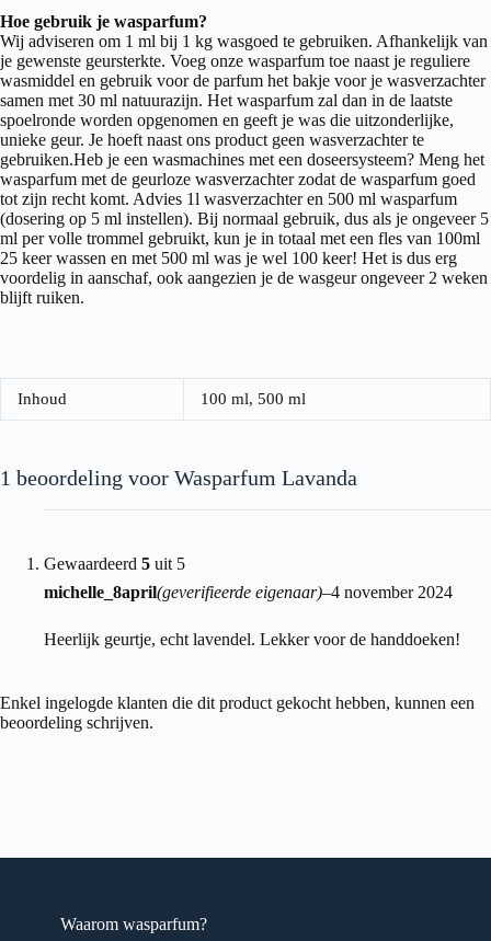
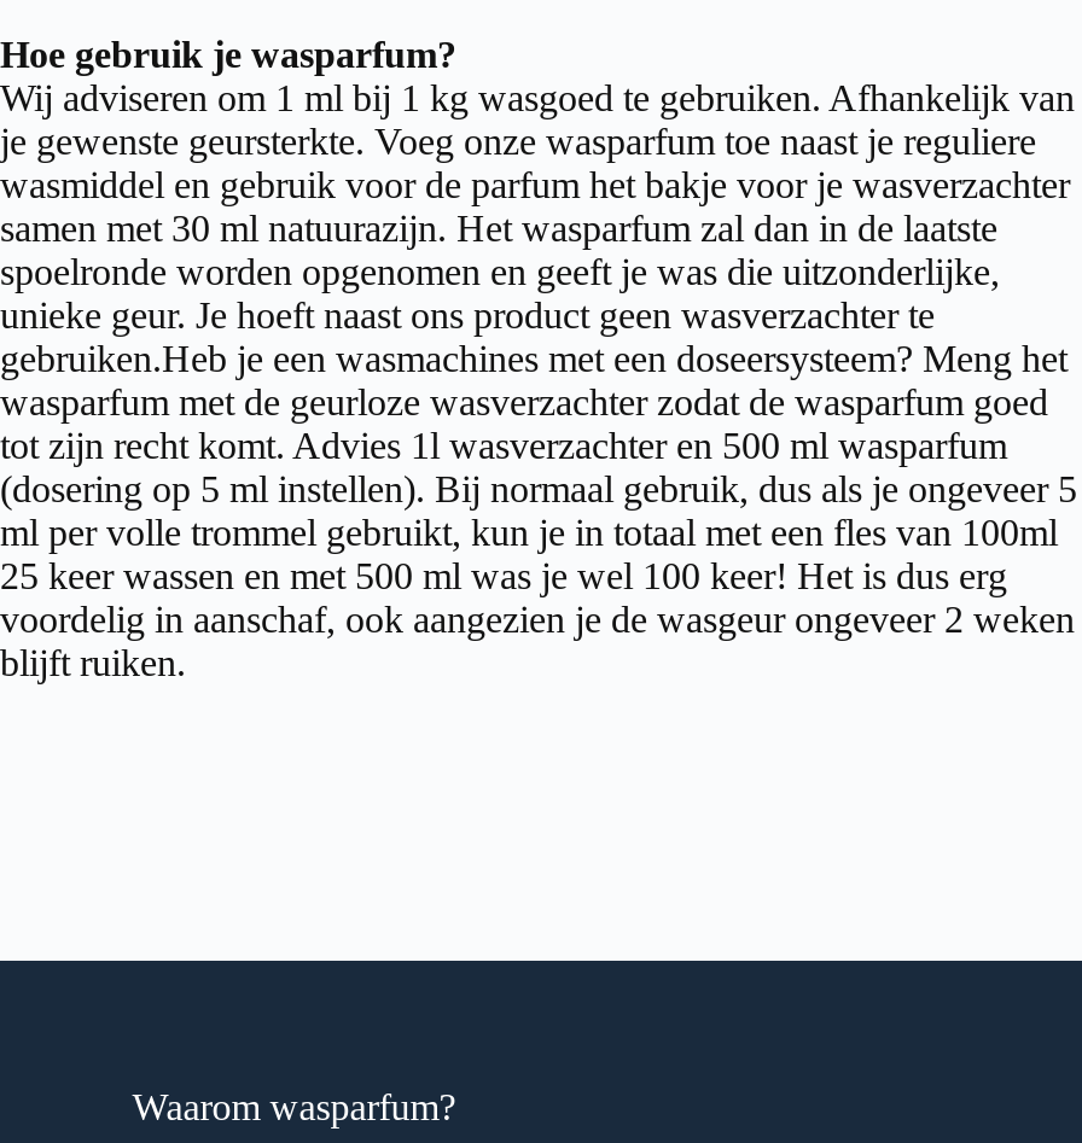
- Inhoud
- 100 ml, 500 ml
- 1 beoordeling voor Wasparfum Lavanda

- Gewaardeerd 5 uit 5
- michelle_8april(geverifieerde eigenaar)–4 november 2024
- Heerlijk geurtje, echt lavendel. Lekker voor de handdoeken!
- Enkel ingelogde klanten die dit product gekocht hebben, kunnen een
- beoordeling schrijven.
